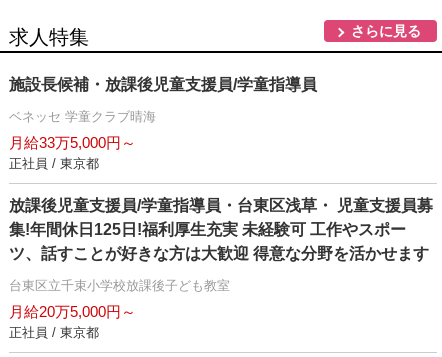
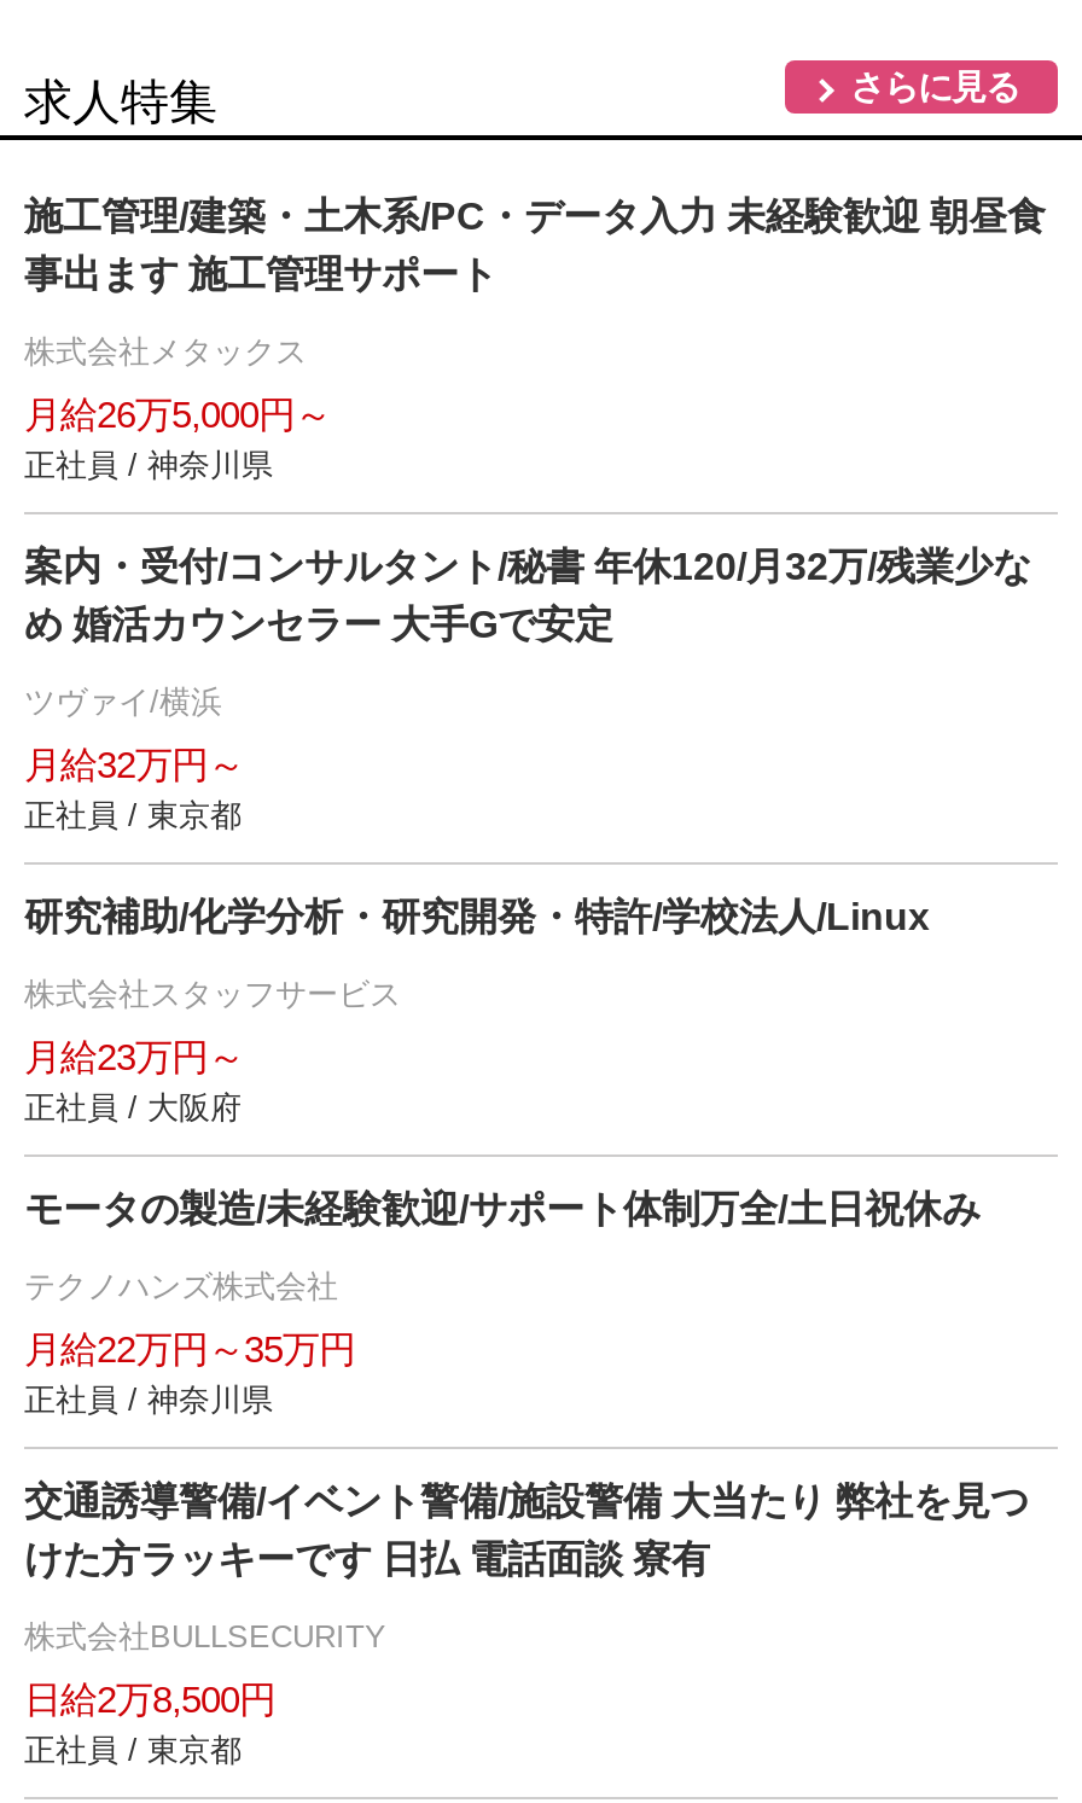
- 施設長候補・放課後児童支援員/学童指導員
- ベネッセ 学童クラブ晴海
- 月給33万5,000円～
+ 施工管理/建築・土木系/PC・データ入力 未経験歓迎 朝昼食
+ 事出ます 施工管理サポート
+ 株式会社メタックス
+ 月給26万5,000円～
+ 正社員 / 神奈川県
+ 案内・受付/コンサルタント/秘書 年休120/月32万/残業少な
+ め 婚活カウンセラー 大手Gで安定
+ ツヴァイ/横浜
+ 月給32万円～

- 放課後児童支援員/学童指導員・台東区浅草・ 児童支援員募
- 集!年間休日125日!福利厚生充実 未経験可 工作やスポー
- ツ、話すことが好きな方は大歓迎 得意な分野を活かせます
- 台東区立千束小学校放課後子ども教室
- 月給20万5,000円～
+ 研究補助/化学分析・研究開発・特許/学校法人/Linux
+ 株式会社スタッフサービス
+ 月給23万円～
+ 正社員 / 大阪府
+ モータの製造/未経験歓迎/サポート体制万全/土日祝休み
+ テクノハンズ株式会社
+ 月給22万円～35万円
+ 正社員 / 神奈川県
+ 交通誘導警備/イベント警備/施設警備 大当たり 弊社を見つ
+ けた方ラッキーです 日払 電話面談 寮有
+ 株式会社BULLSECURITY
+ 日給2万8,500円
